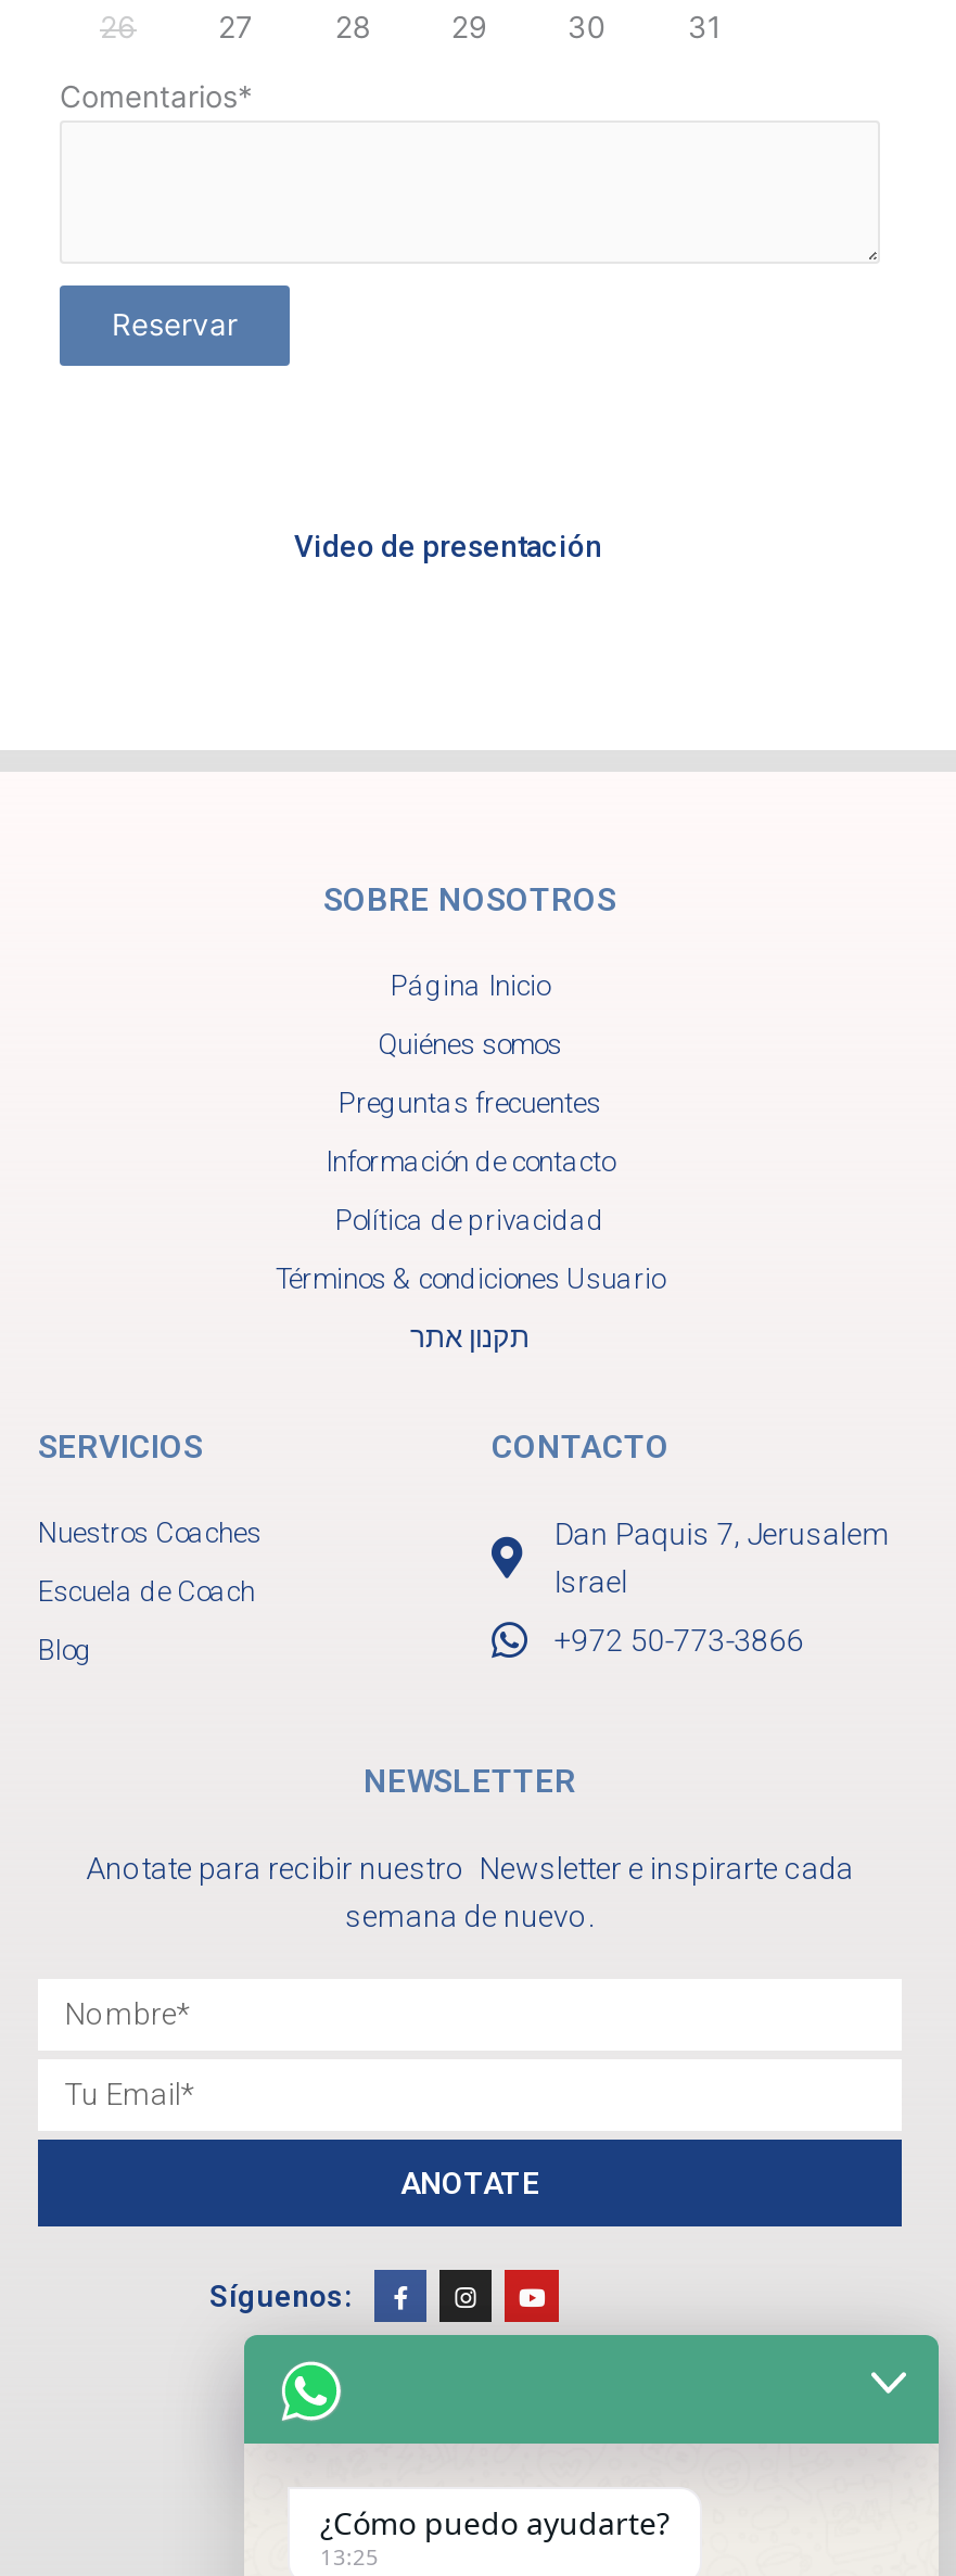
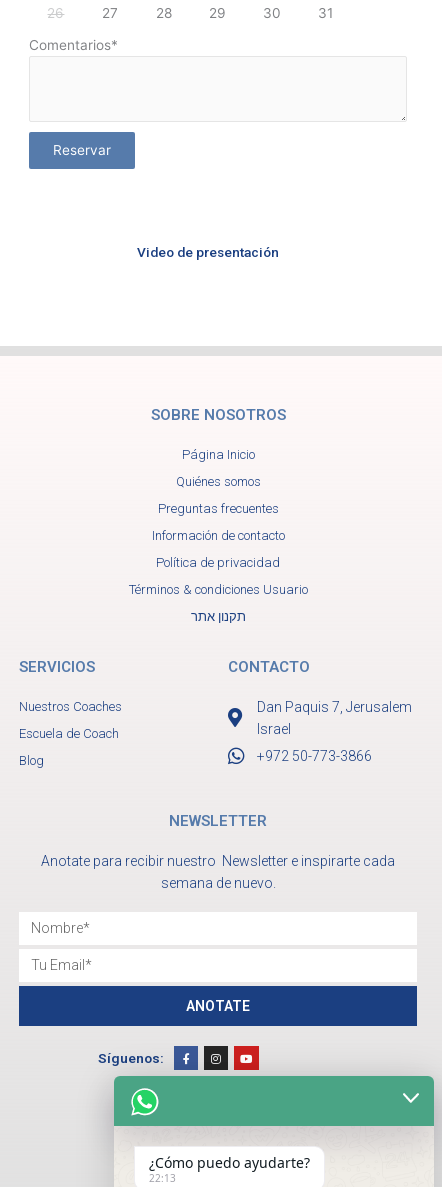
- 13:25
+ 22:13
